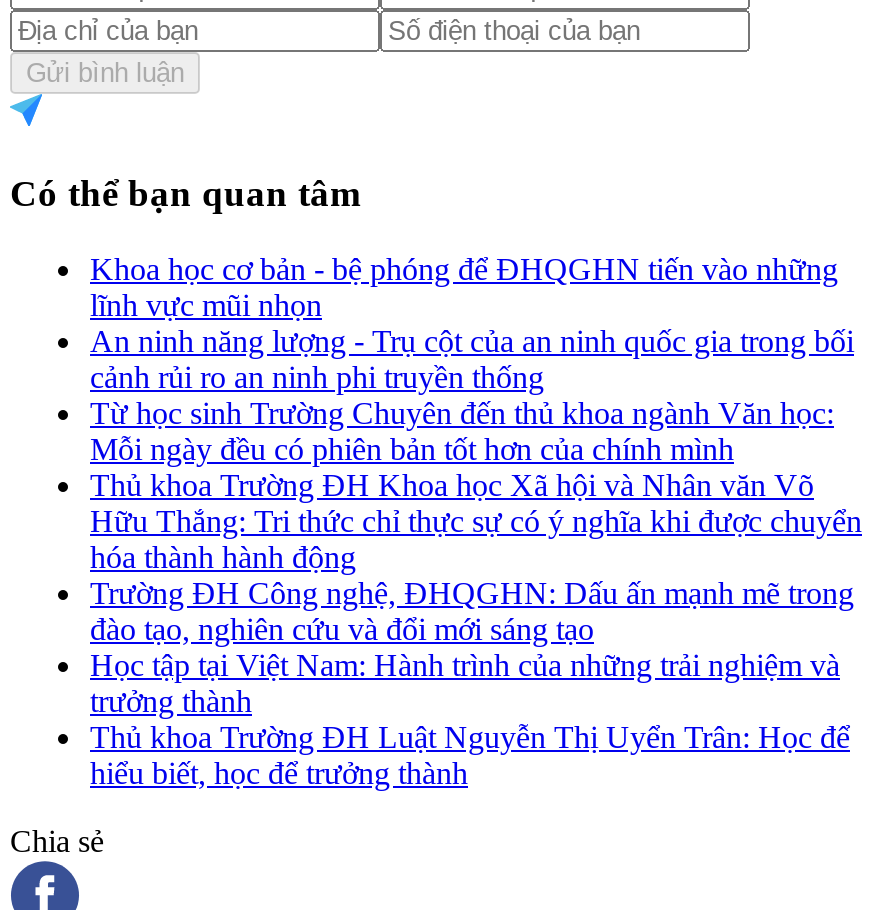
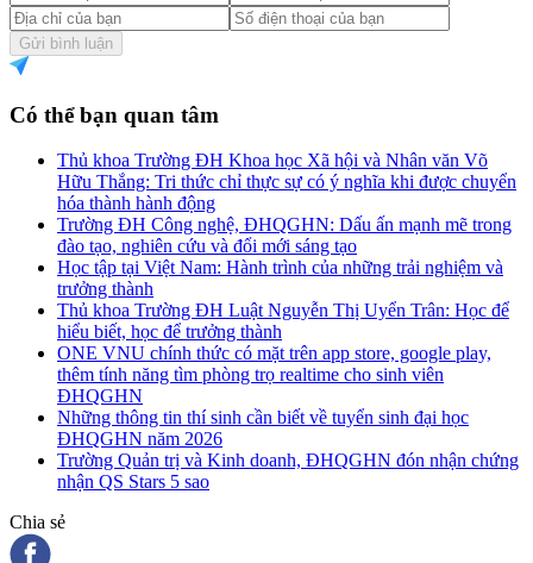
- Khoa học cơ bản - bệ phóng để ĐHQGHN tiến vào những
- lĩnh vực mũi nhọn
- An ninh năng lượng - Trụ cột của an ninh quốc gia trong bối
- cảnh rủi ro an ninh phi truyền thống
- Từ học sinh Trường Chuyên đến thủ khoa ngành Văn học:
- Mỗi ngày đều có phiên bản tốt hơn của chính mình

moved up: Thủ khoa Trường ĐH Khoa học Xã hội và Nhân văn Võ | Hữu Thắng: Tri thức chỉ thực sự có ý nghĩa khi được chuyển | hóa thành hành động | ... | Thủ khoa Trường ĐH Luật Nguyễn Thị Uyển Trân: Học để | hiểu biết, học để trưởng thành

+ ONE VNU chính thức có mặt trên app store, google play,
+ thêm tính năng tìm phòng trọ realtime cho sinh viên
+ ĐHQGHN
+ Những thông tin thí sinh cần biết về tuyển sinh đại học
+ ĐHQGHN năm 2026
+ Trường Quản trị và Kinh doanh, ĐHQGHN đón nhận chứng
+ nhận QS Stars 5 sao
